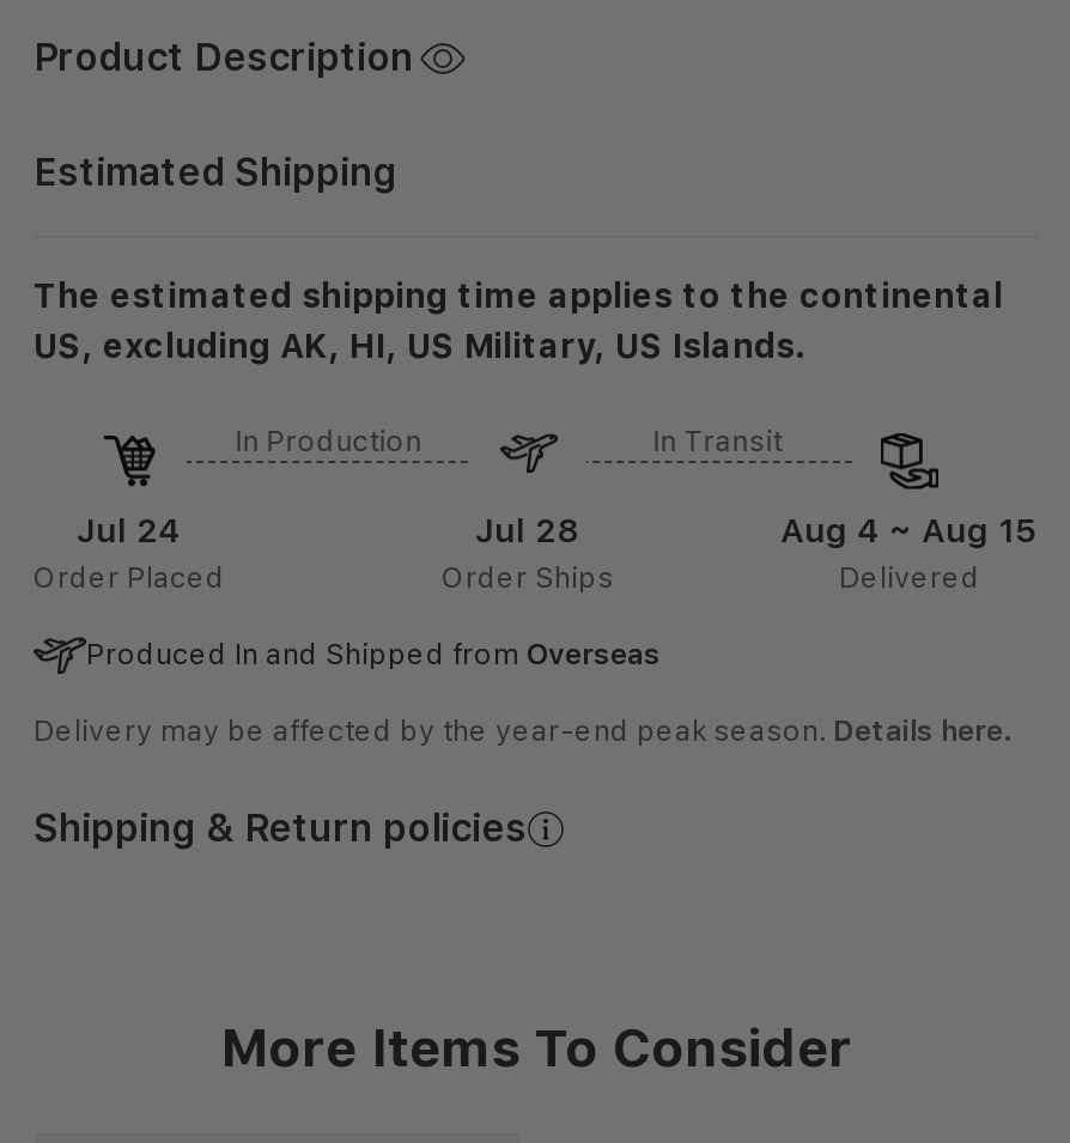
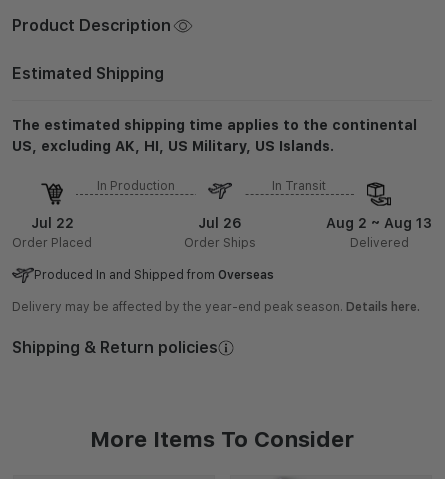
- Jul 24
+ Jul 22

- Jul 28
+ Jul 26

- Aug 4 ~ Aug 15
+ Aug 2 ~ Aug 13
